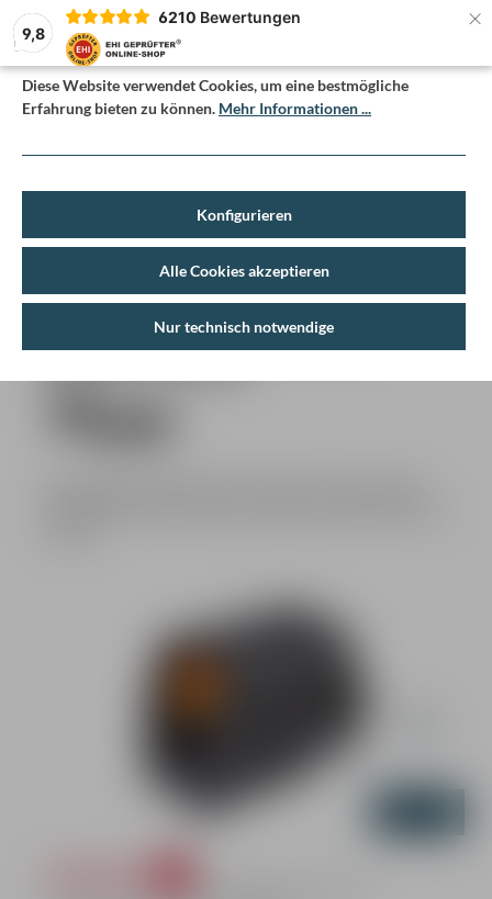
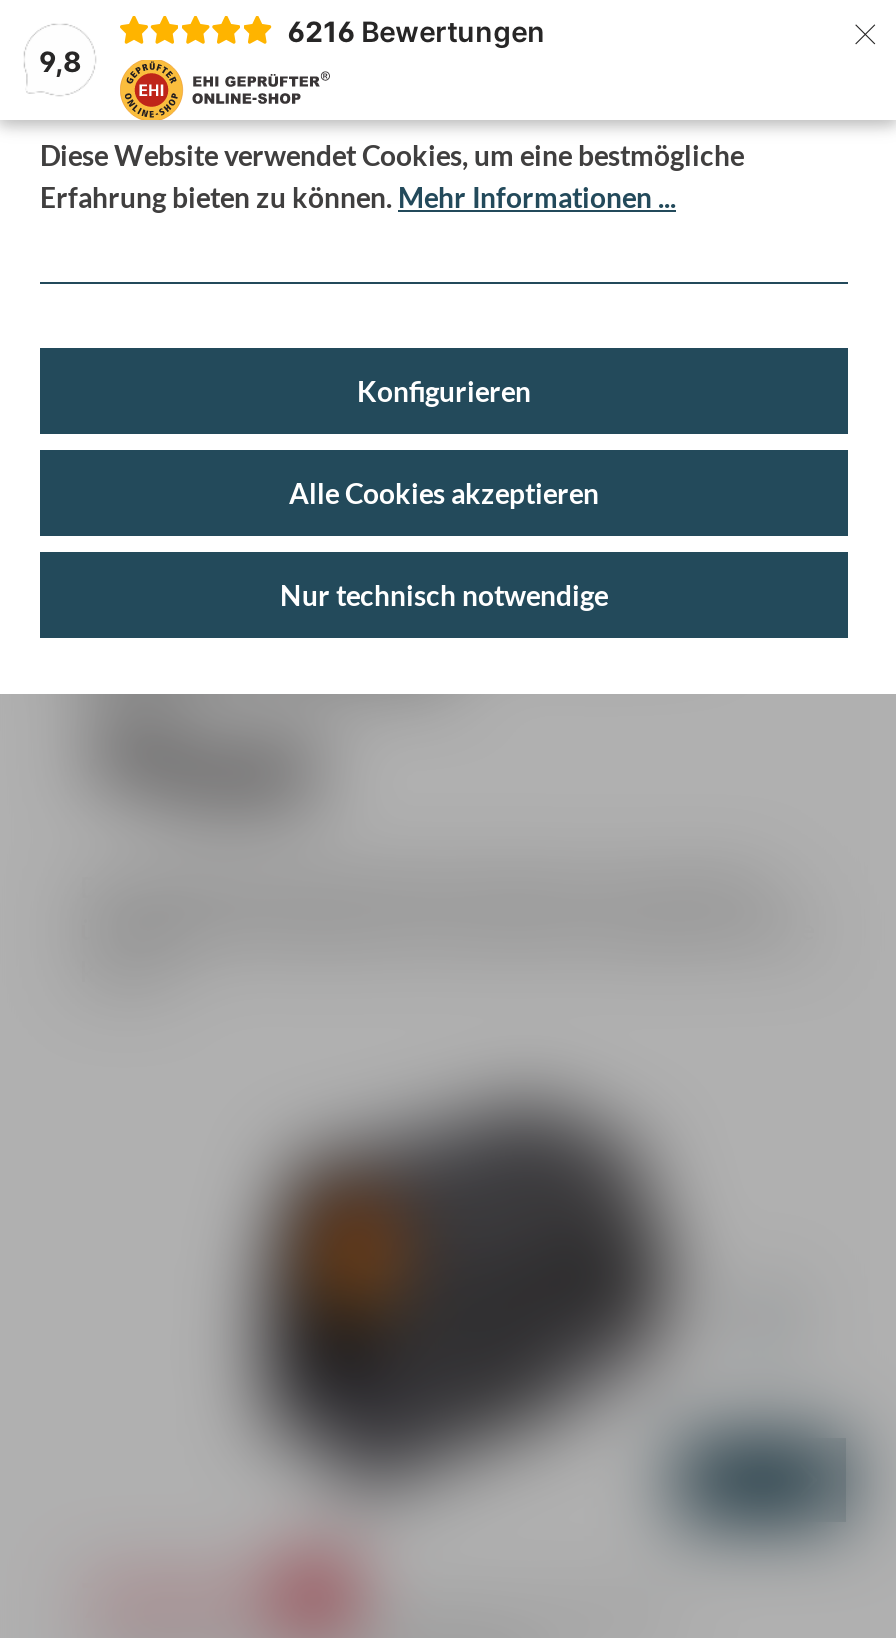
- 6210 Bewertungen
+ 6216 Bewertungen
